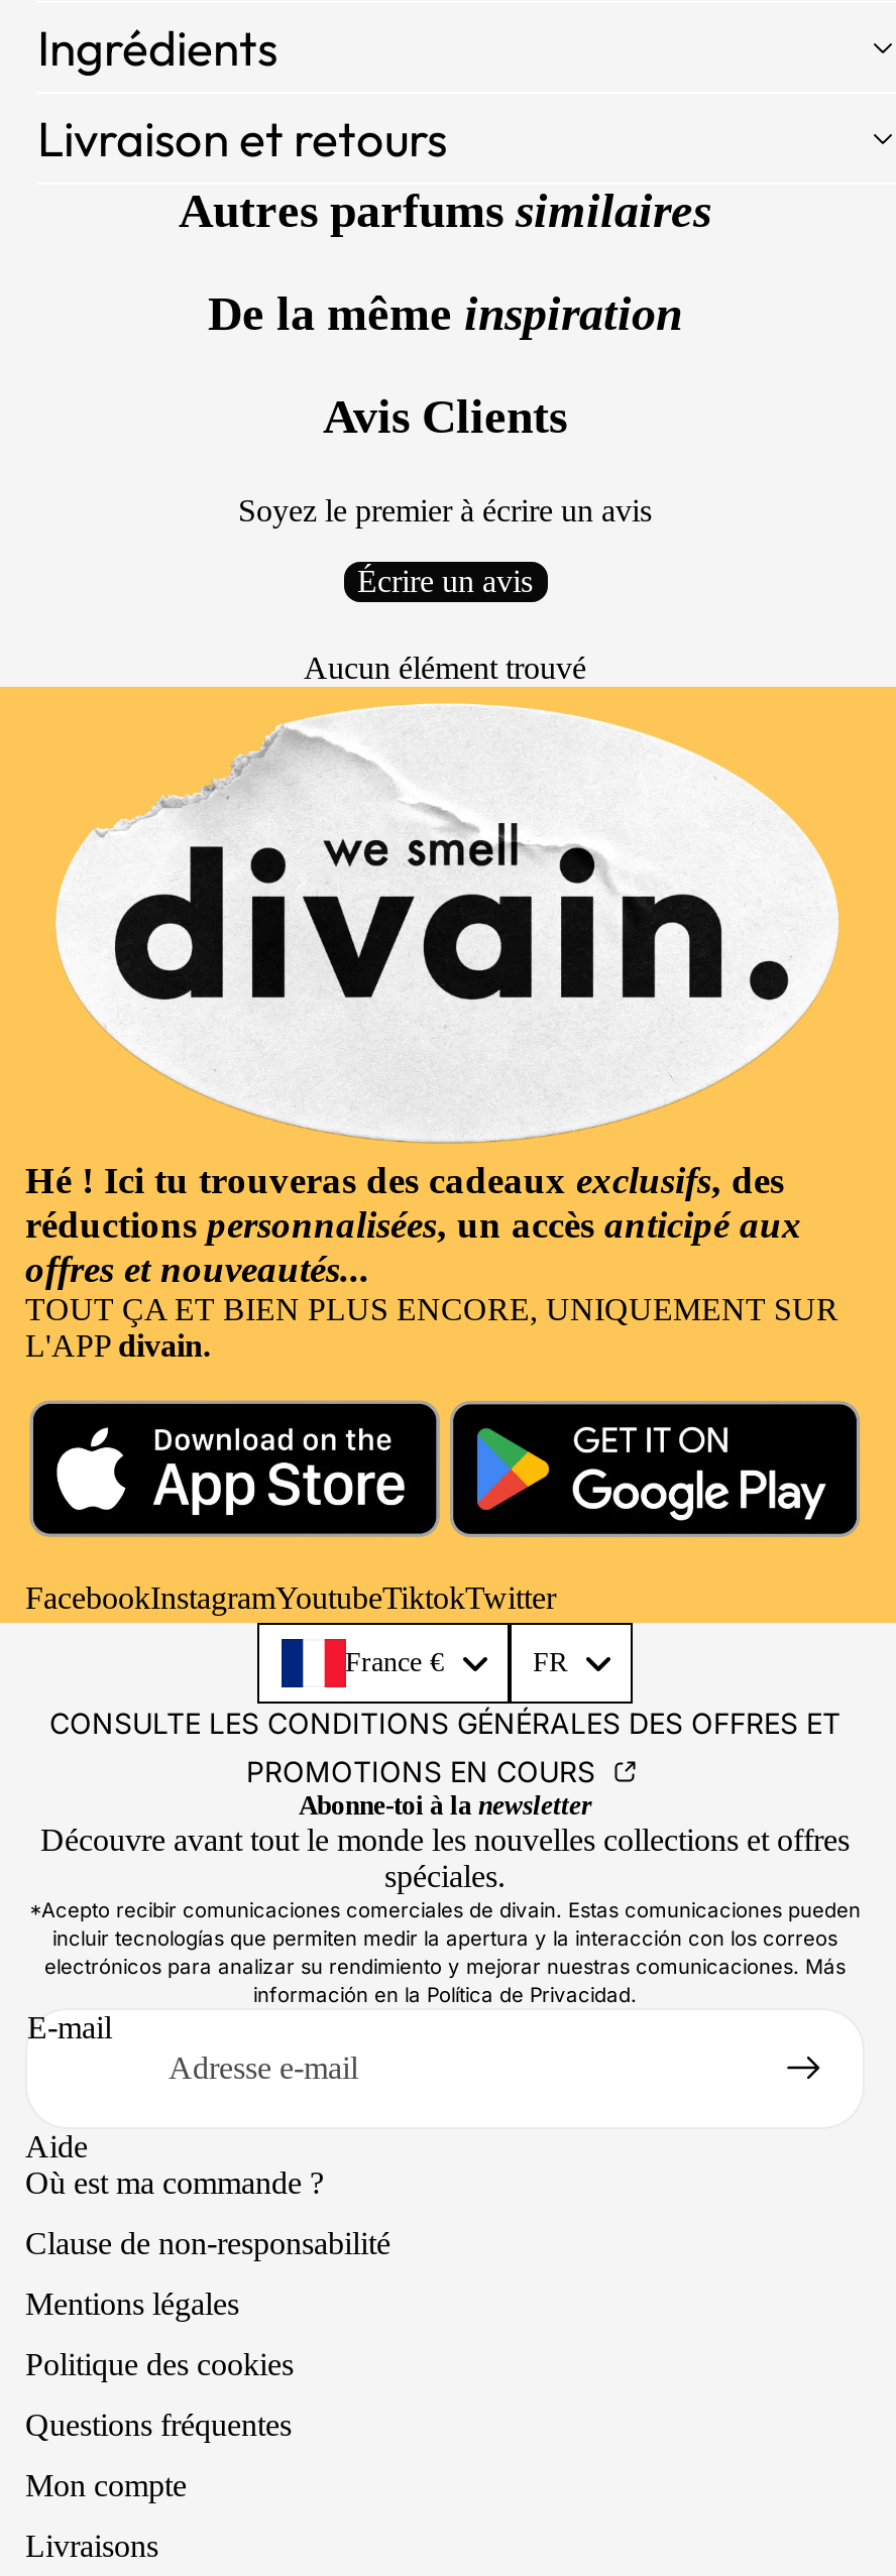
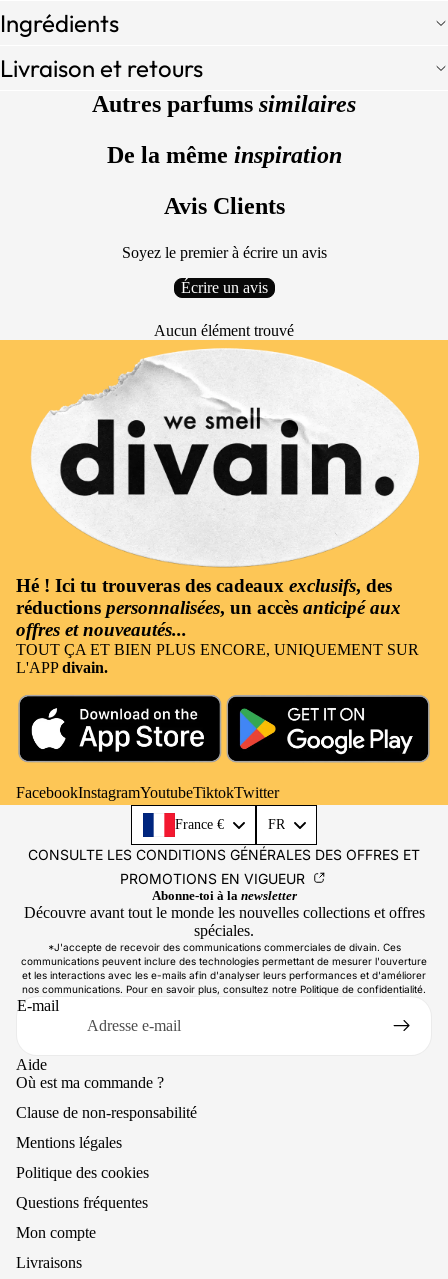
- PROMOTIONS EN COURS
+ PROMOTIONS EN VIGUEUR

- *Acepto recibir comunicaciones comerciales de divain. Estas comunicaciones pueden
- incluir tecnologías que permiten medir la apertura y la interacción con los correos
- electrónicos para analizar su rendimiento y mejorar nuestras comunicaciones. Más
- información en la Política de Privacidad.
+ *J'accepte de recevoir des communications commerciales de divain. Ces
+ communications peuvent inclure des technologies permettant de mesurer l'ouverture
+ et les interactions avec les e-mails afin d'analyser leurs performances et d'améliorer
+ nos communications. Pour en savoir plus, consultez notre Politique de confidentialité.
